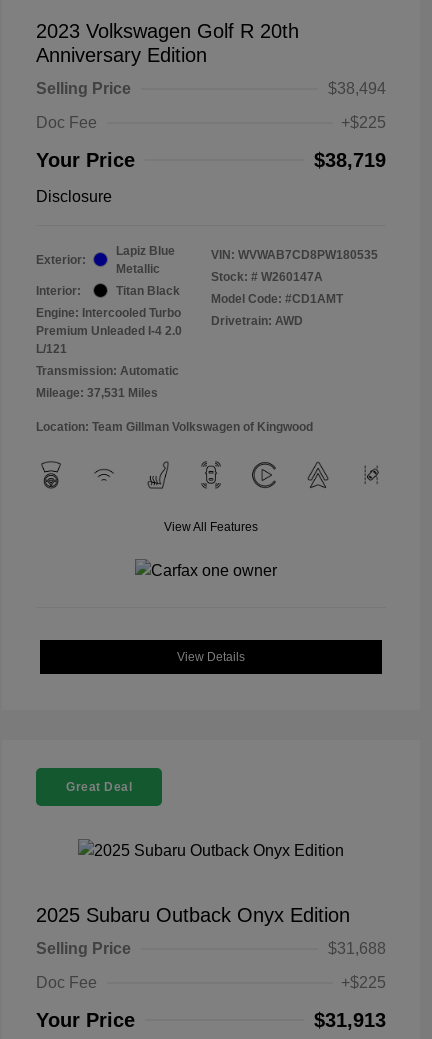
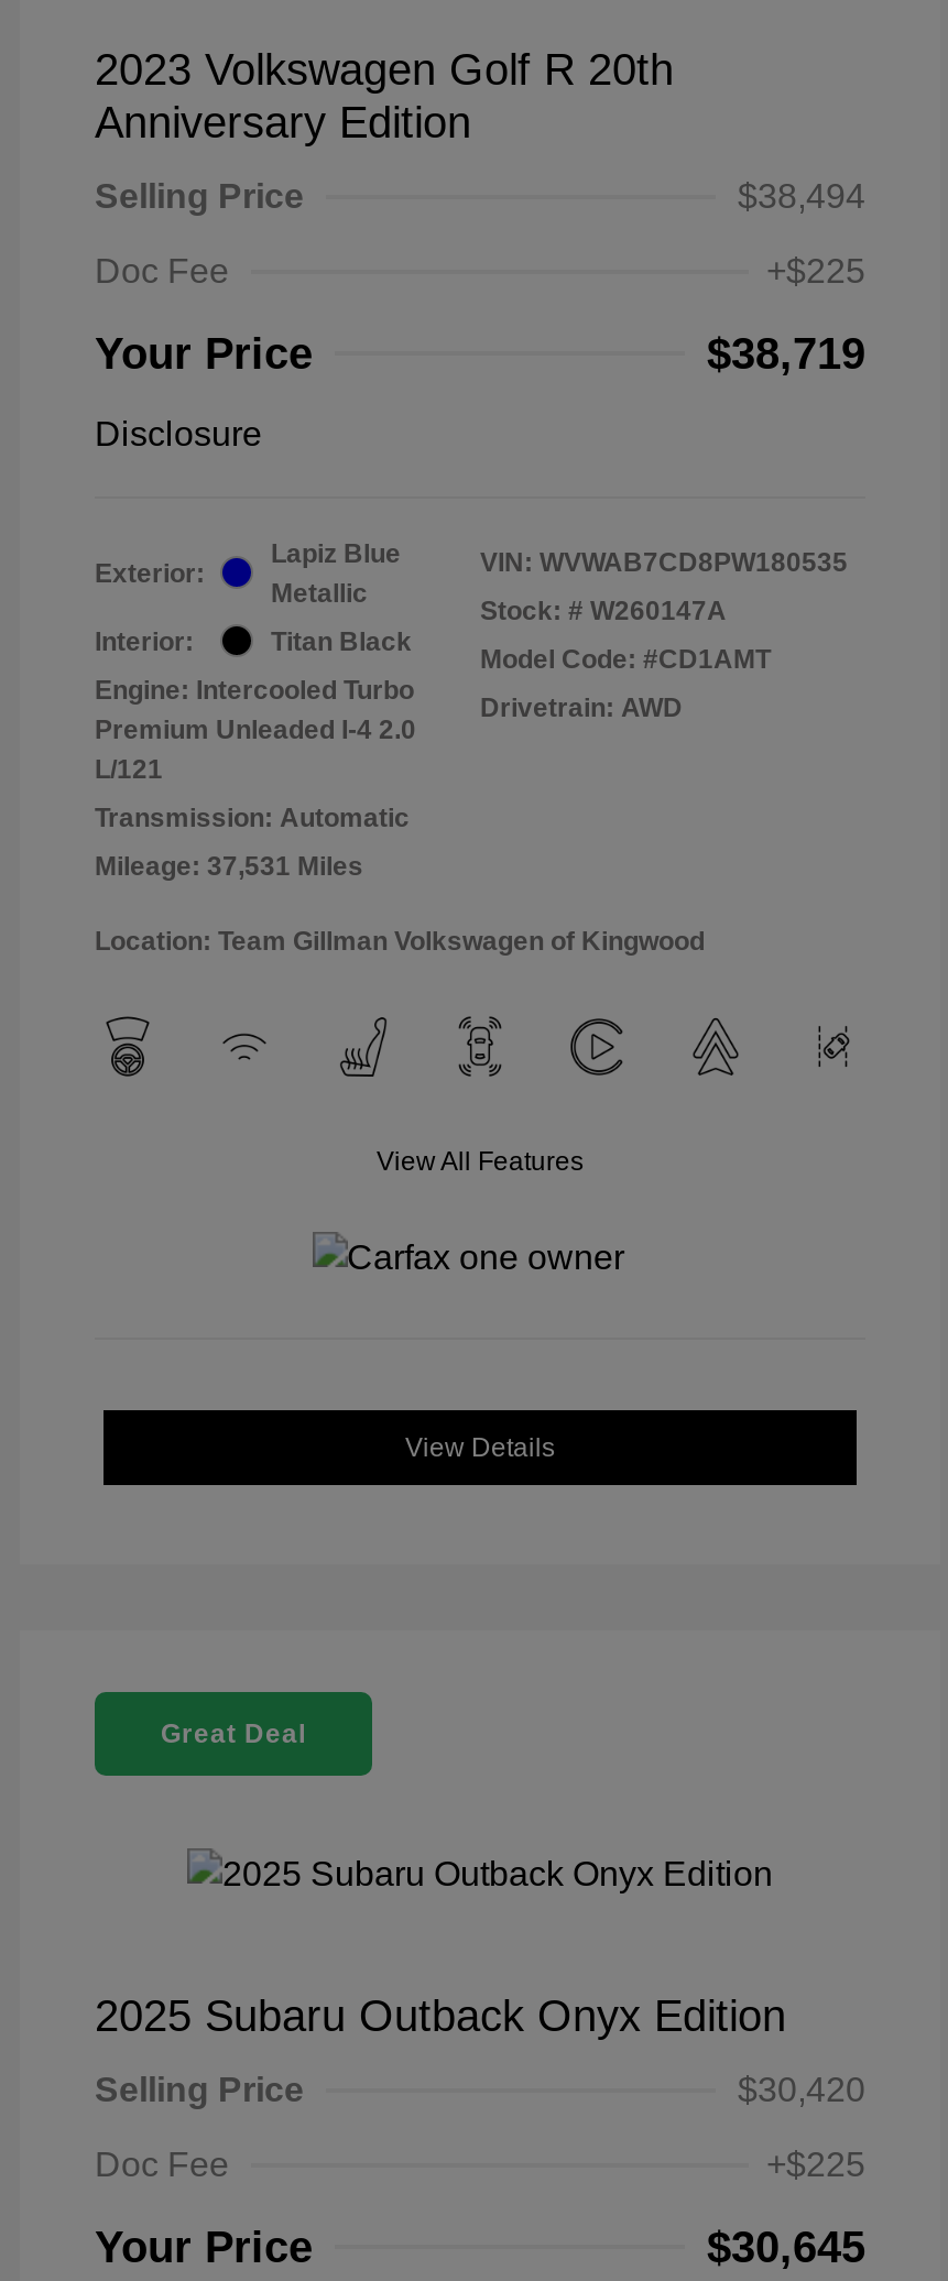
- $31,688
+ $30,420

- $31,913
+ $30,645
